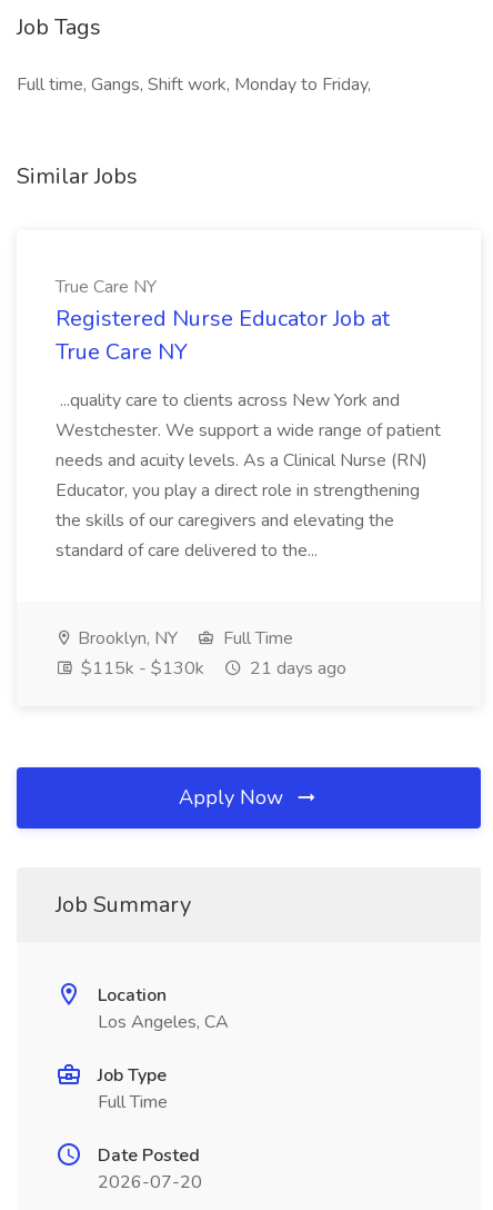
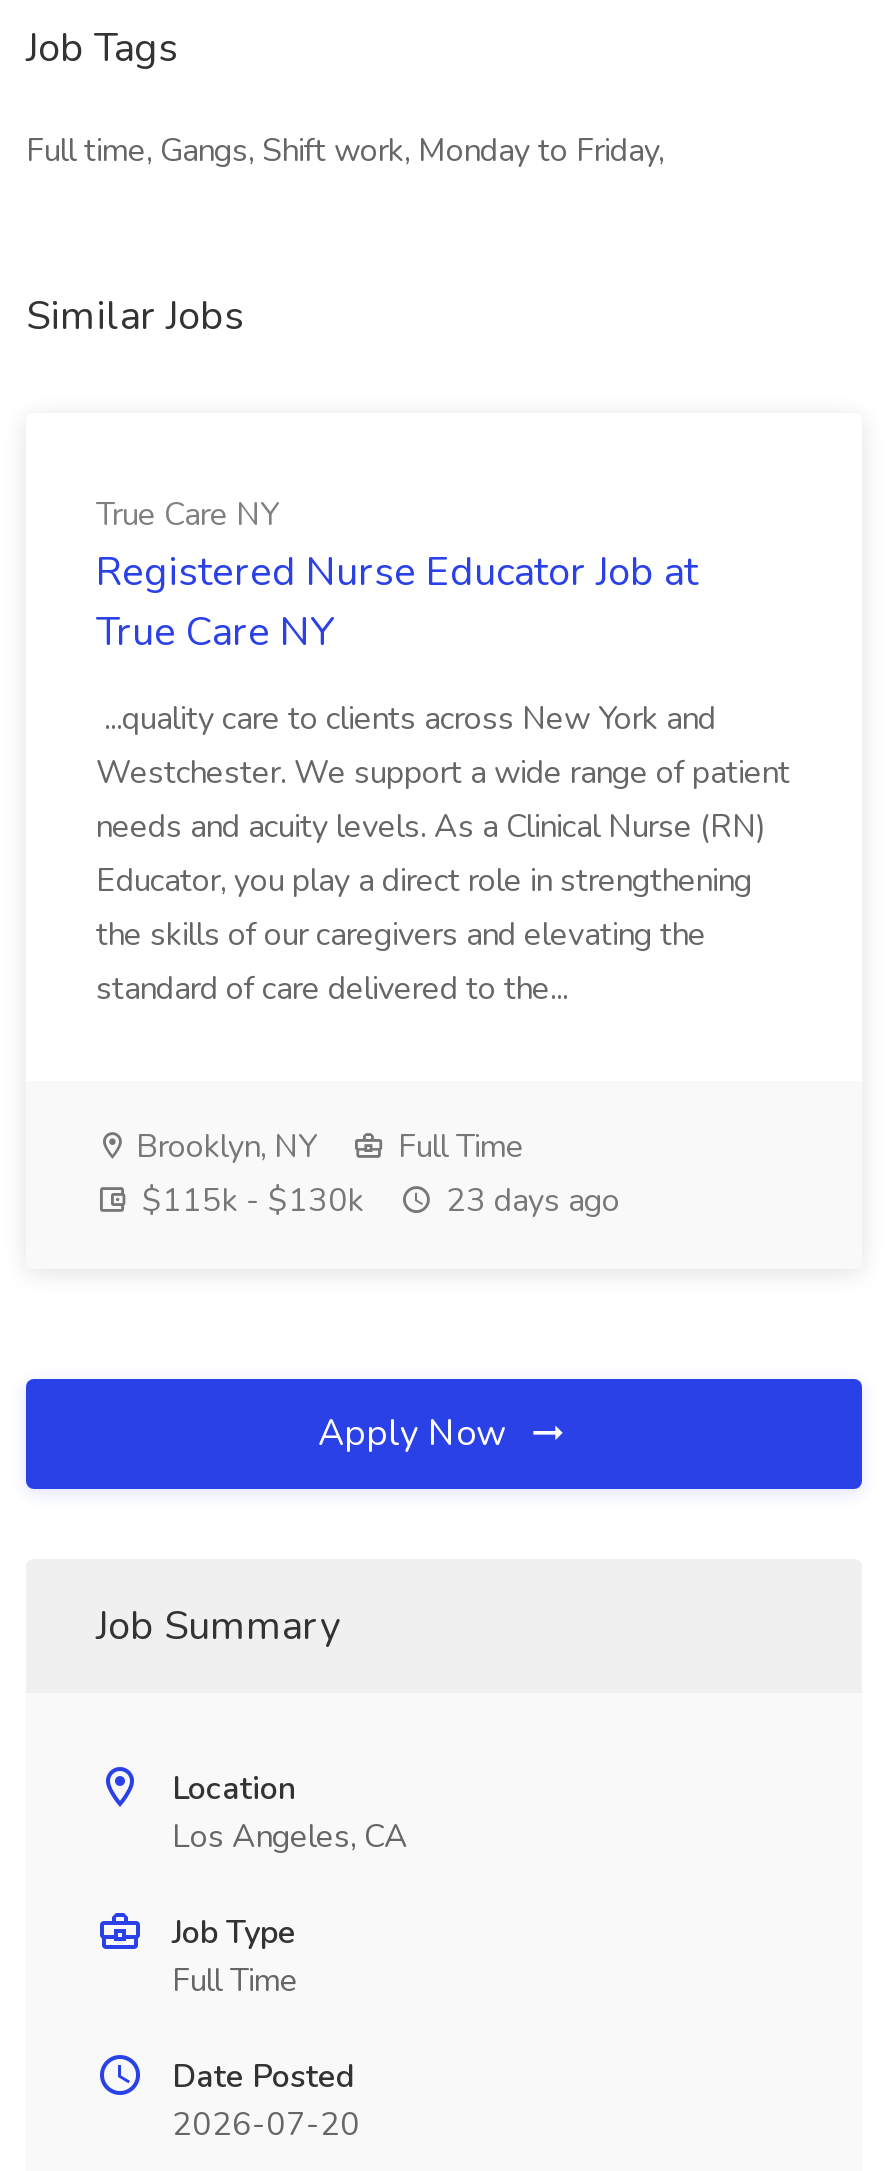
- $115k - $130k 21 days ago
+ $115k - $130k 23 days ago
